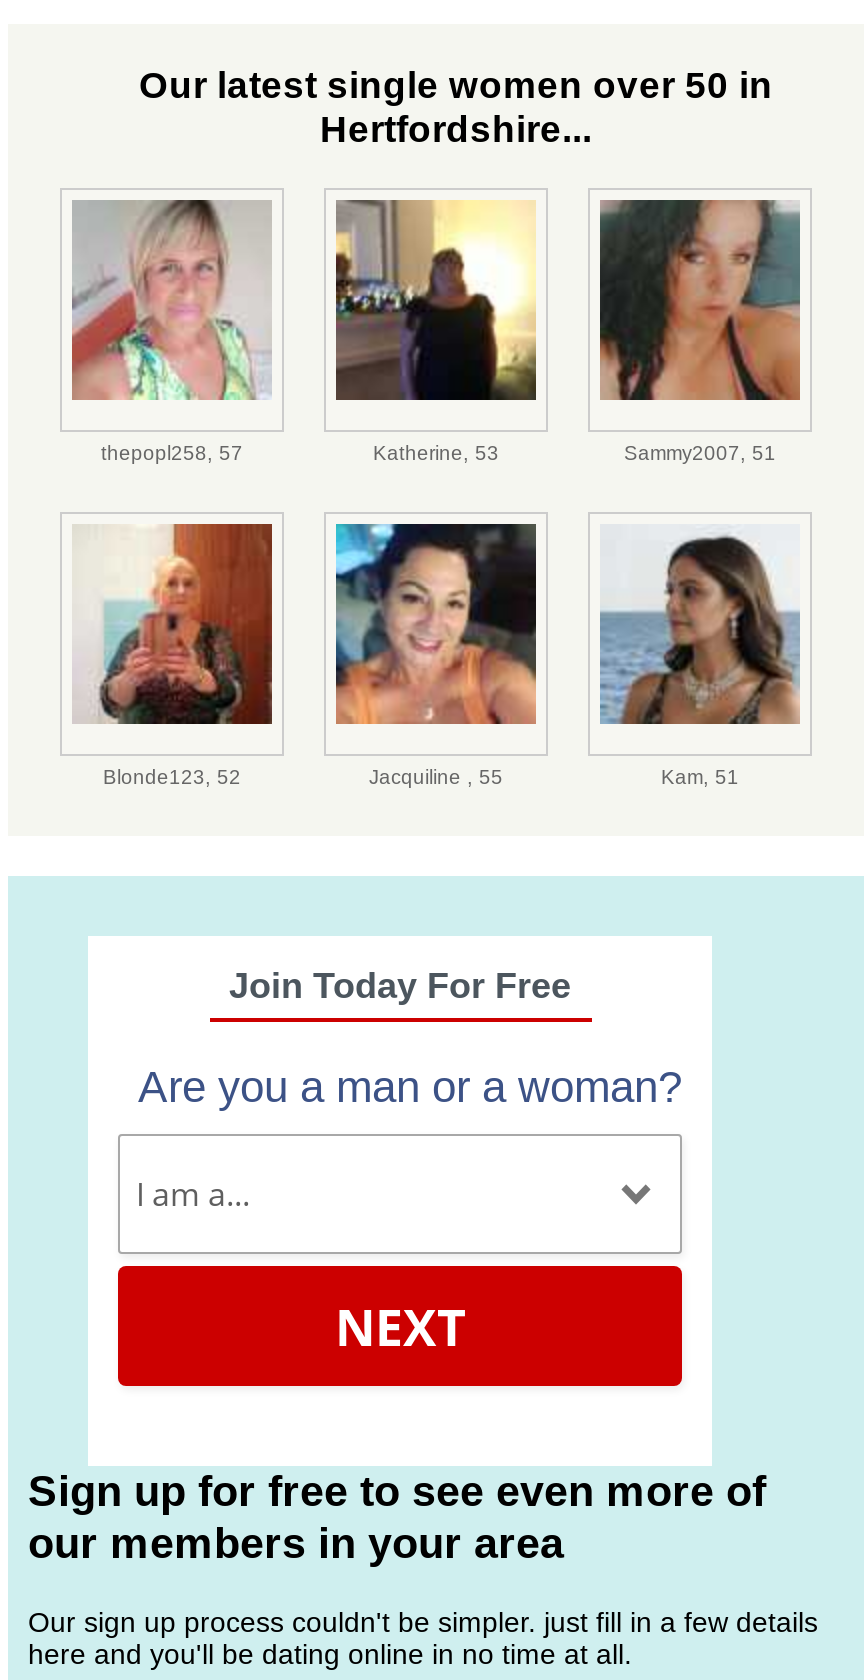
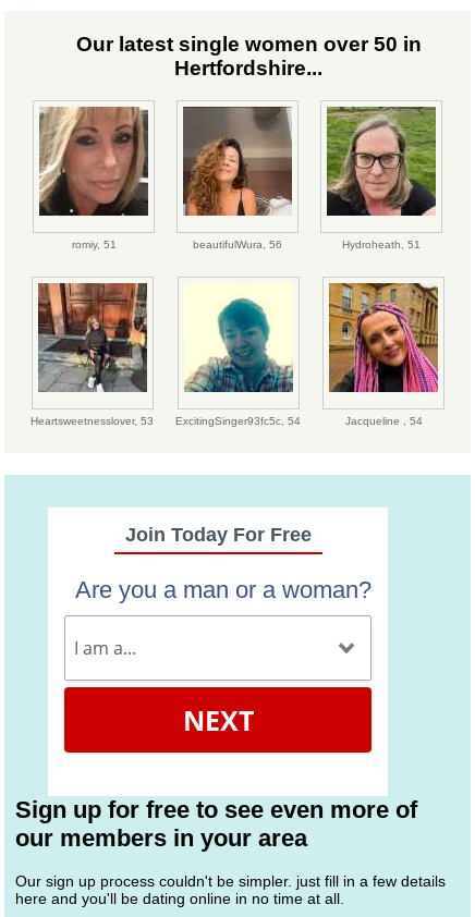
- [image]
- thepopl258, 57
- Katherine, 53
- Sammy2007, 51
+ [image]
+ romiy, 51
+ beautifulWura, 56
+ Hydroheath, 51

- [image]
+ [image]

- [image]
+ [image]

- [image]
- Blonde123, 52
- Jacquiline , 55
- Kam, 51
+ [image]
+ Heartsweetnesslover, 53
+ ExcitingSinger93fc5c, 54
+ Jacqueline , 54

- [image]
+ [image]

- [image]
+ [image]
